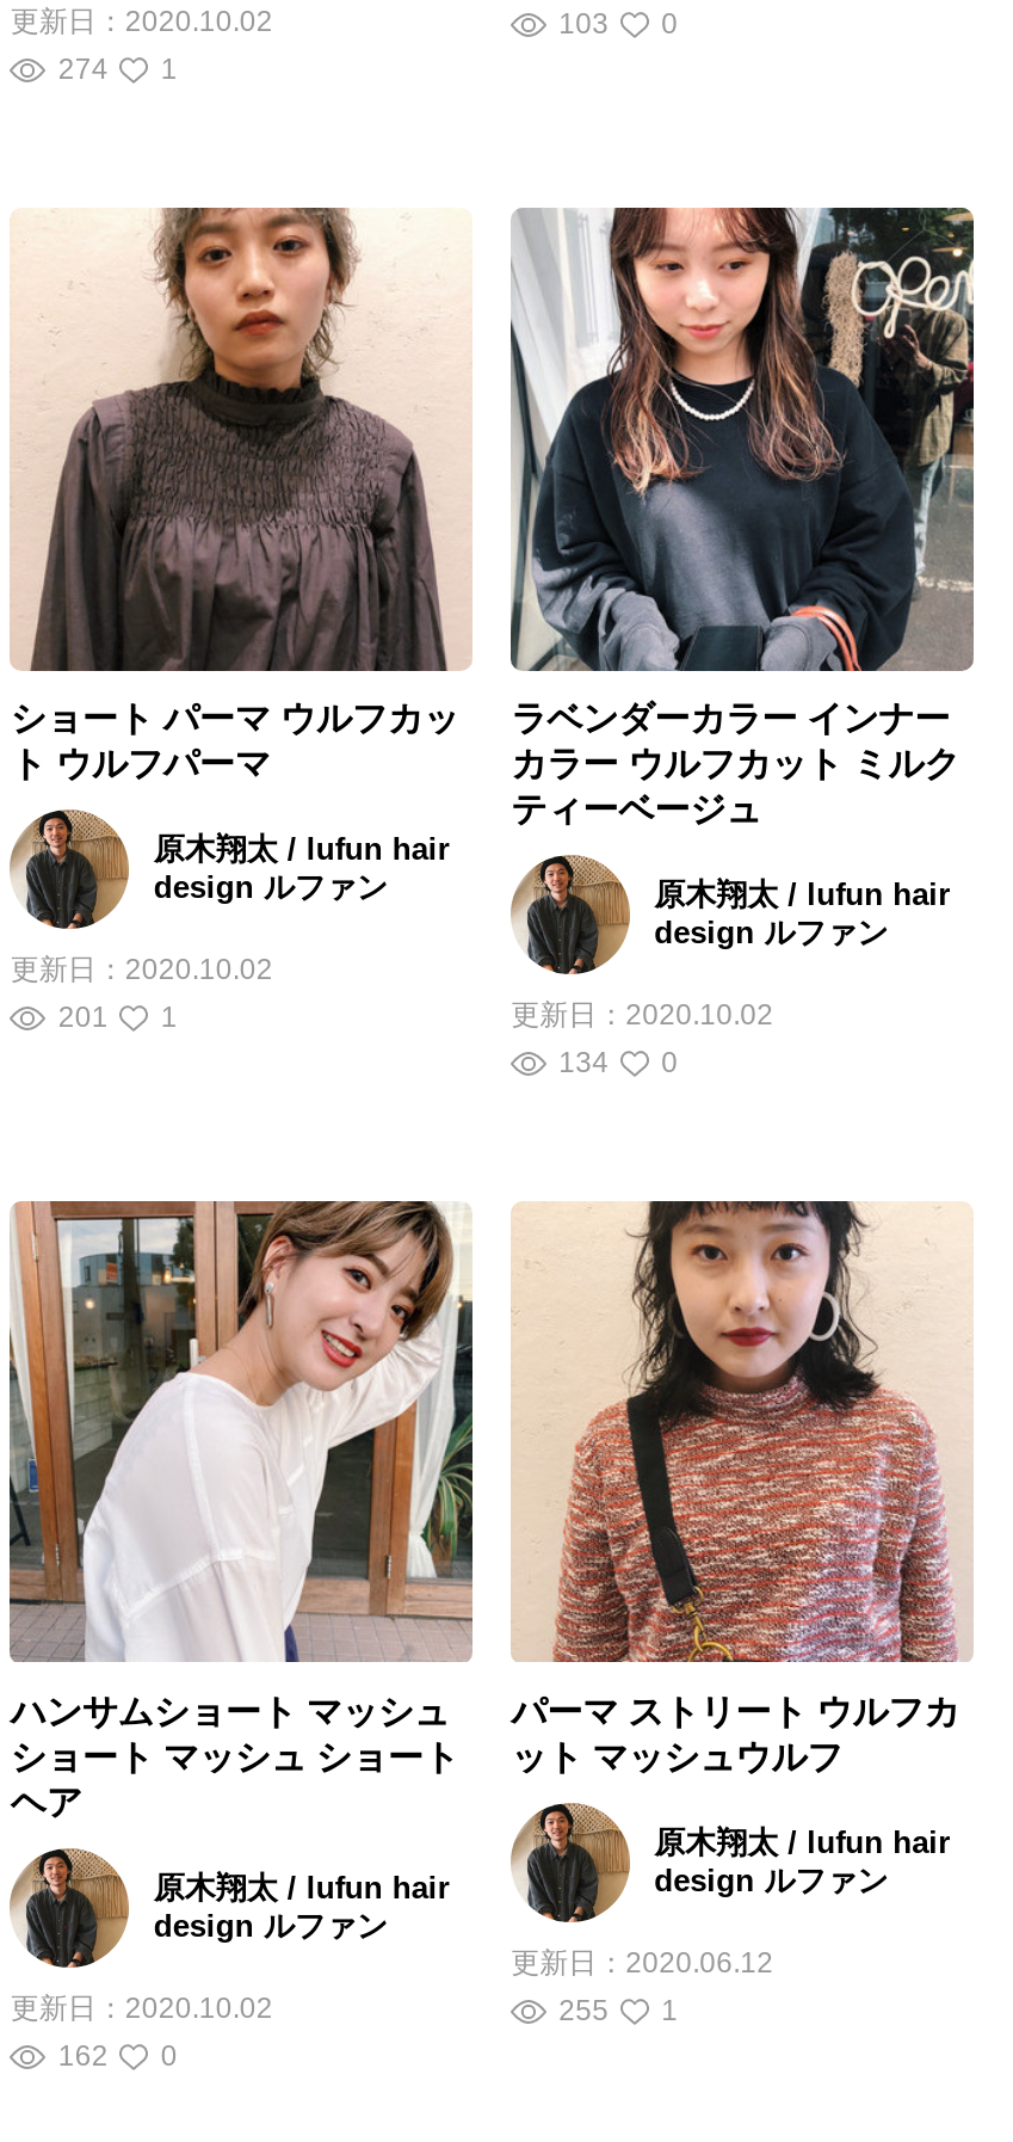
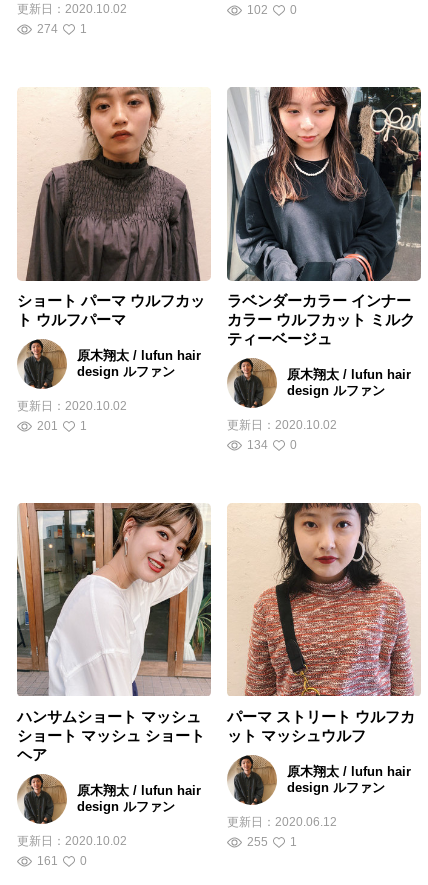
- 103 0
+ 102 0

- 162 0
+ 161 0
